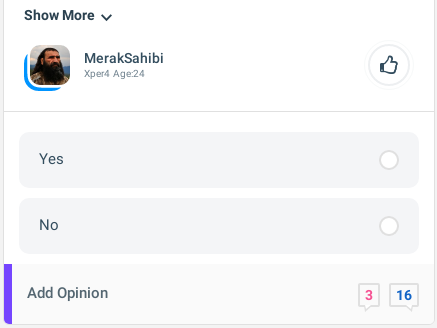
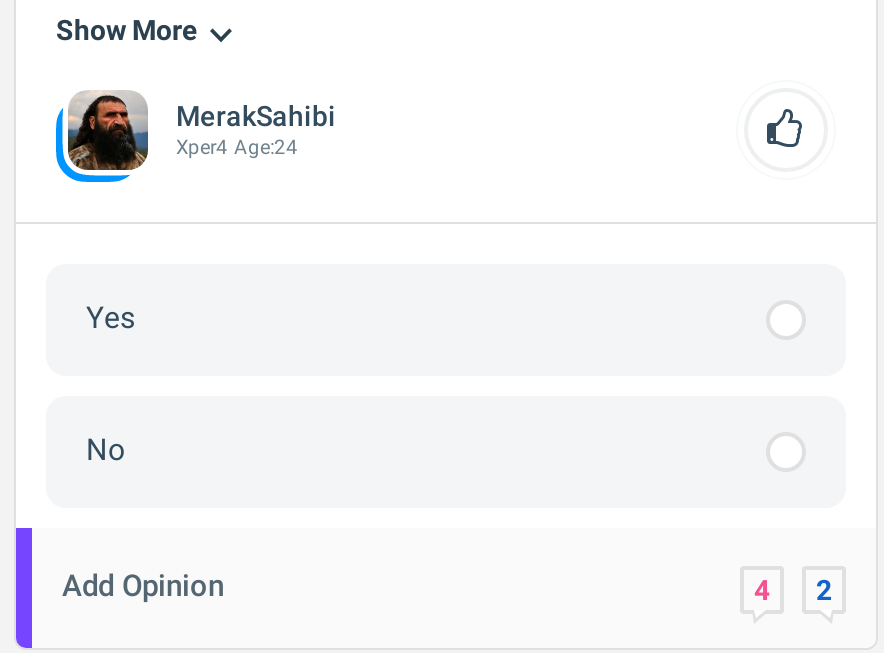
- 3
+ 4

- 16
+ 2
